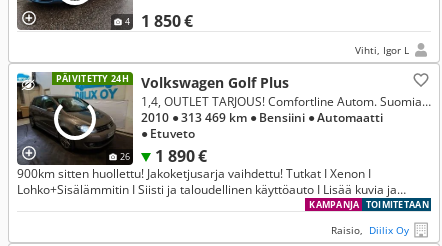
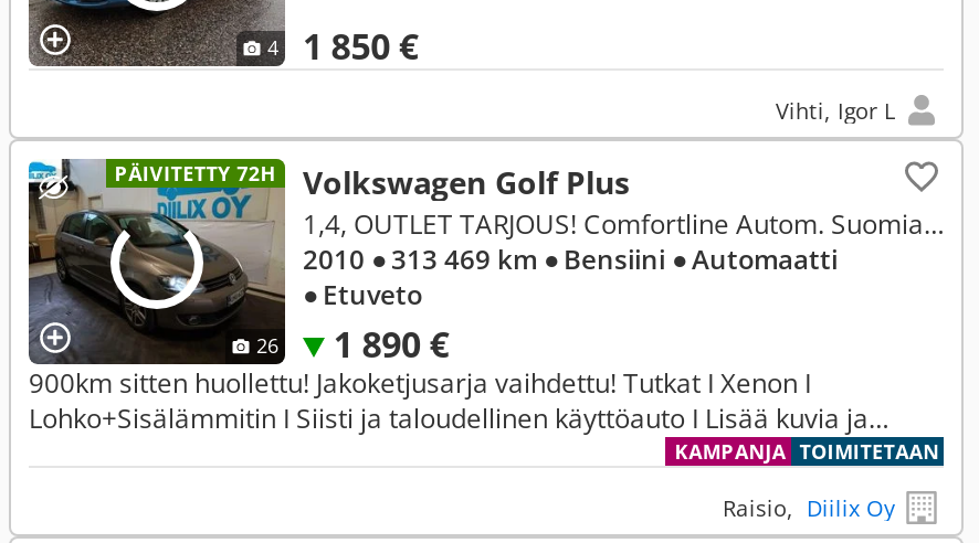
- PÄIVITETTY 24H Volkswagen Golf Plus
+ PÄIVITETTY 72H Volkswagen Golf Plus
